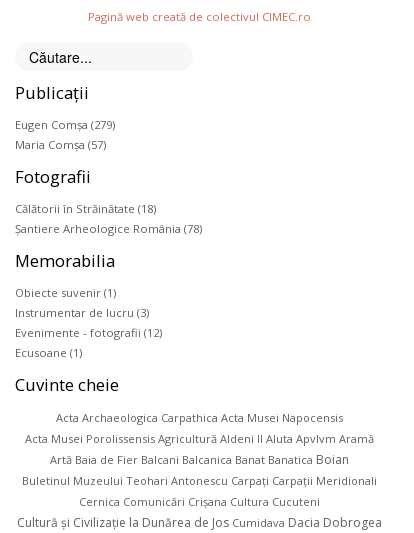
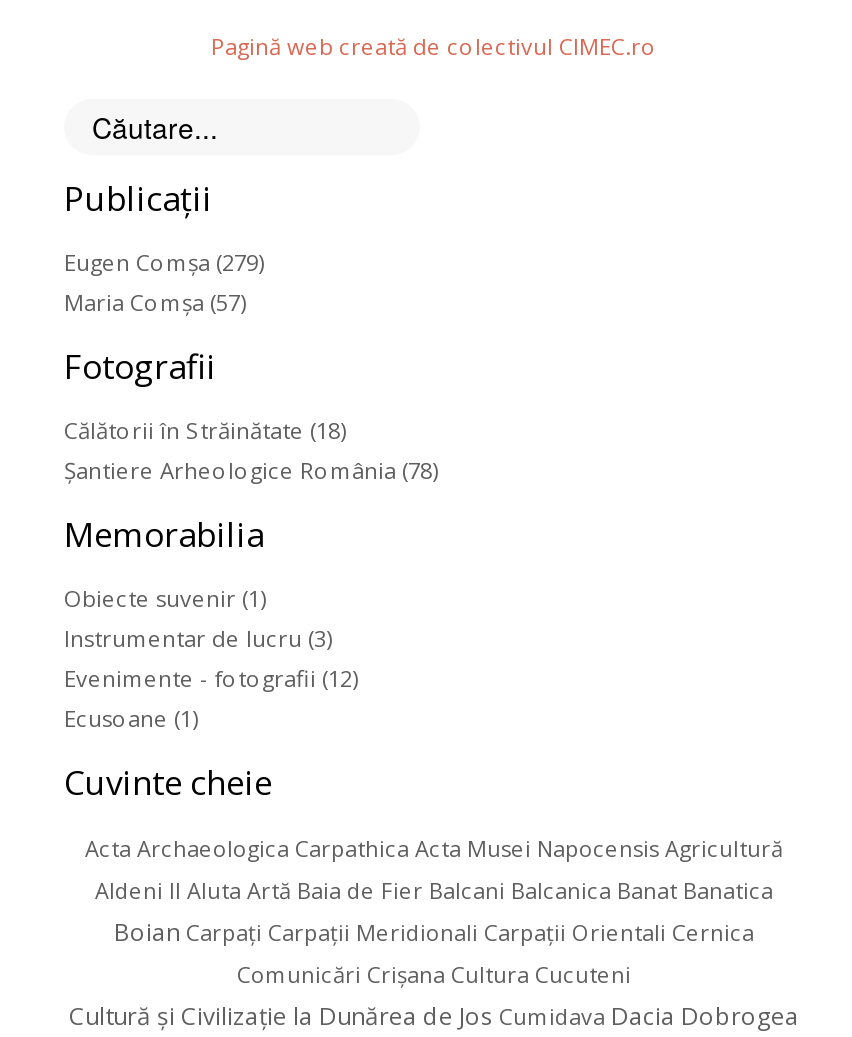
- Acta Archaeologica Carpathica Acta Musei Napocensis
- Acta Musei Porolissensis Agricultură Aldeni II Aluta Apvlvm Aramă
- Artă Baia de Fier Balcani Balcanica Banat Banatica Boian
- Buletinul Muzeului Teohari Antonescu Carpaţi Carpații Meridionali
- Cernica Comunicări Crişana Cultura Cucuteni
+ Acta Archaeologica Carpathica Acta Musei Napocensis Agricultură
+ Aldeni II Aluta Artă Baia de Fier Balcani Balcanica Banat Banatica
+ Boian Carpaţi Carpații Meridionali Carpații Orientali Cernica
+ Comunicări Crişana Cultura Cucuteni
